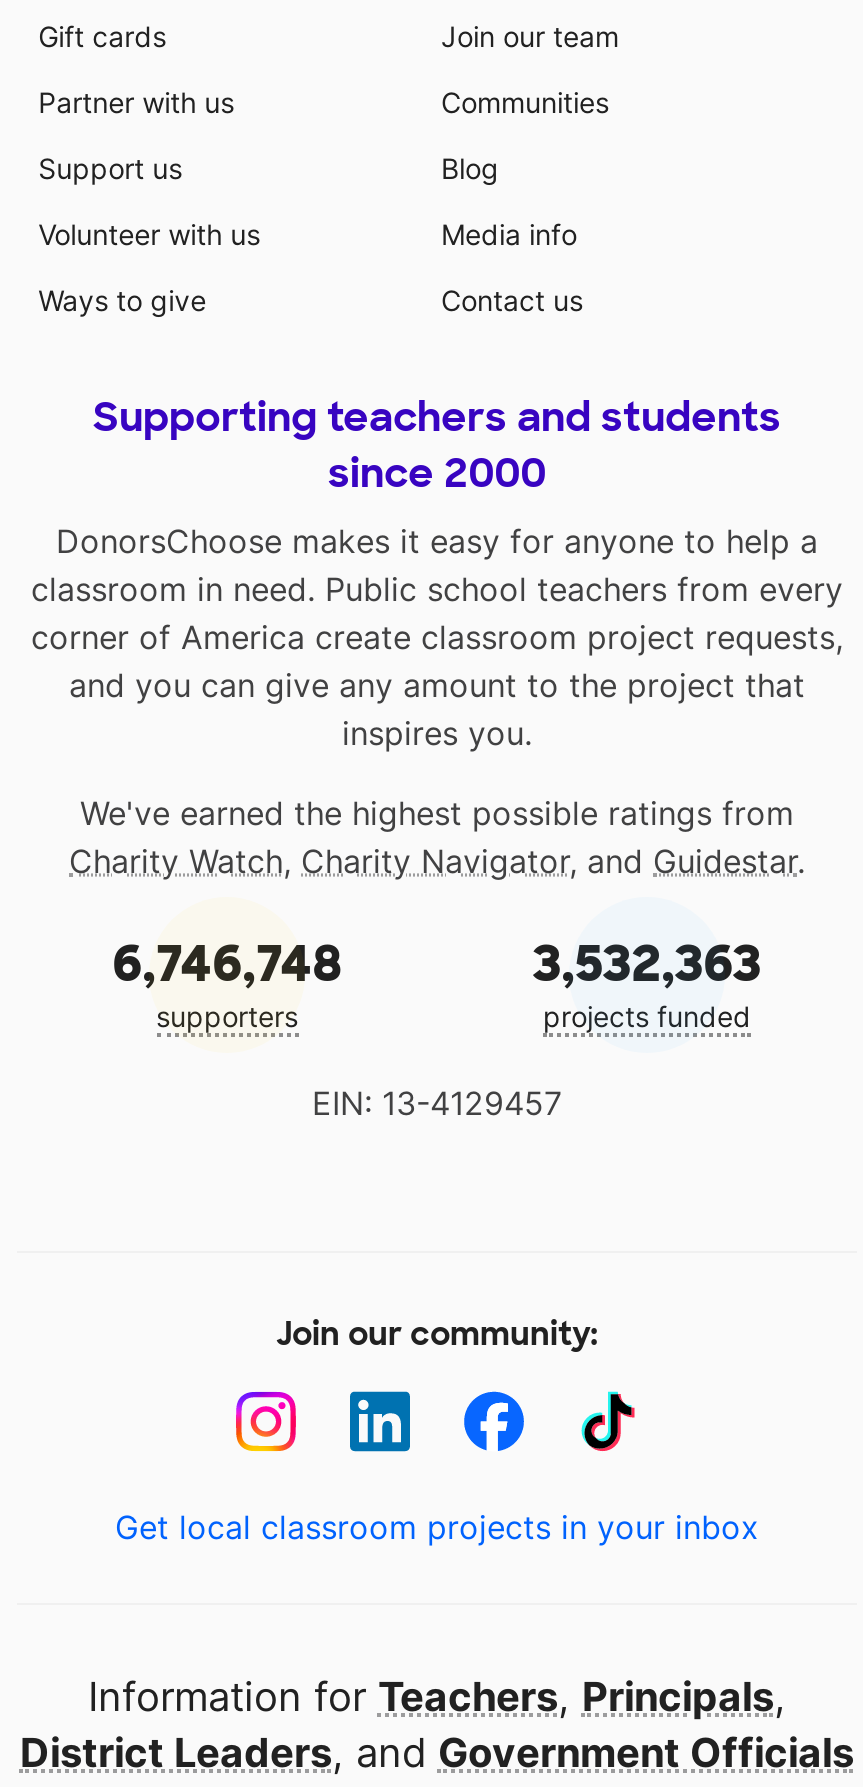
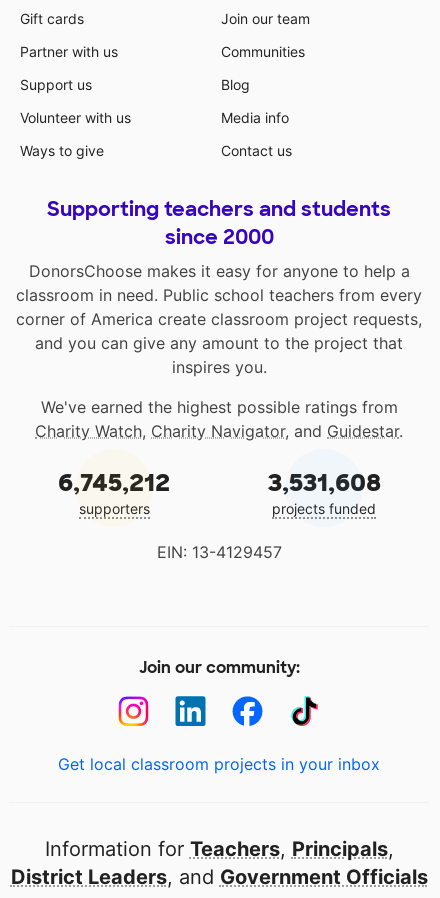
- 6,746,748
+ 6,745,212

- 3,532,363
+ 3,531,608
